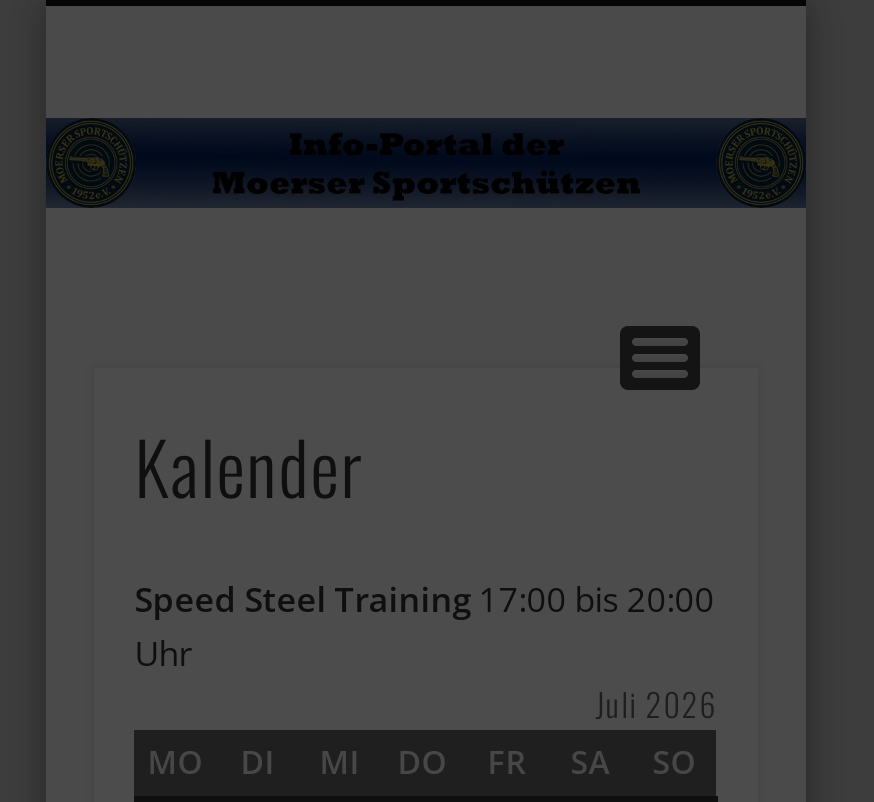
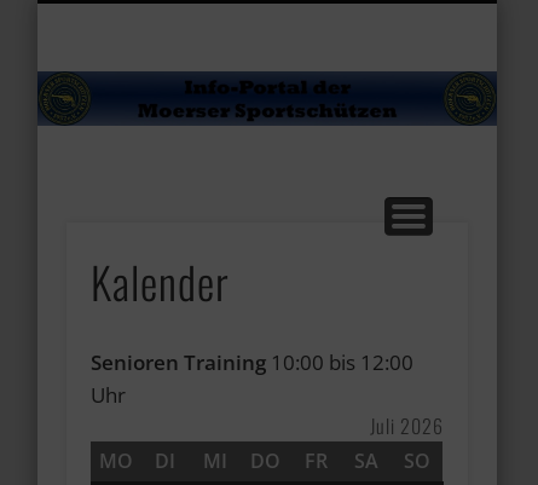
- Speed Steel Training 17:00 bis 20:00
+ Senioren Training 10:00 bis 12:00
